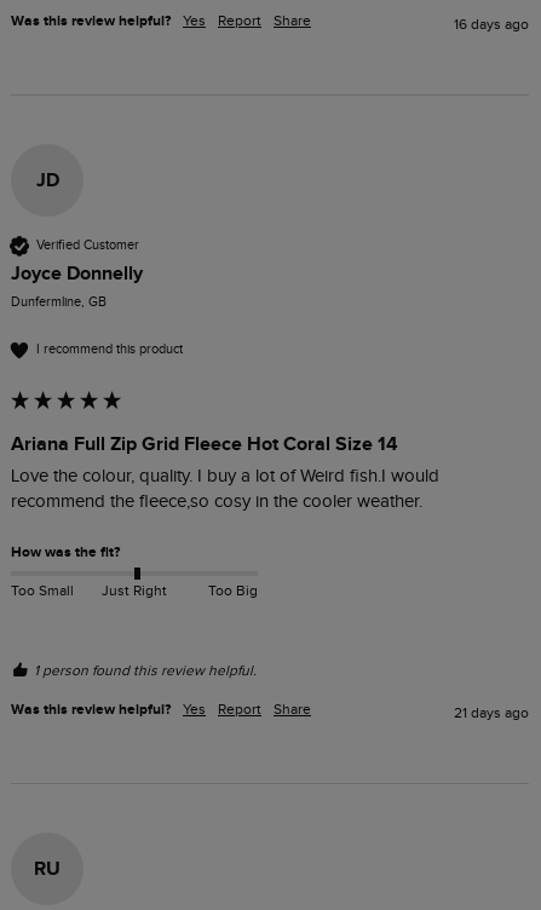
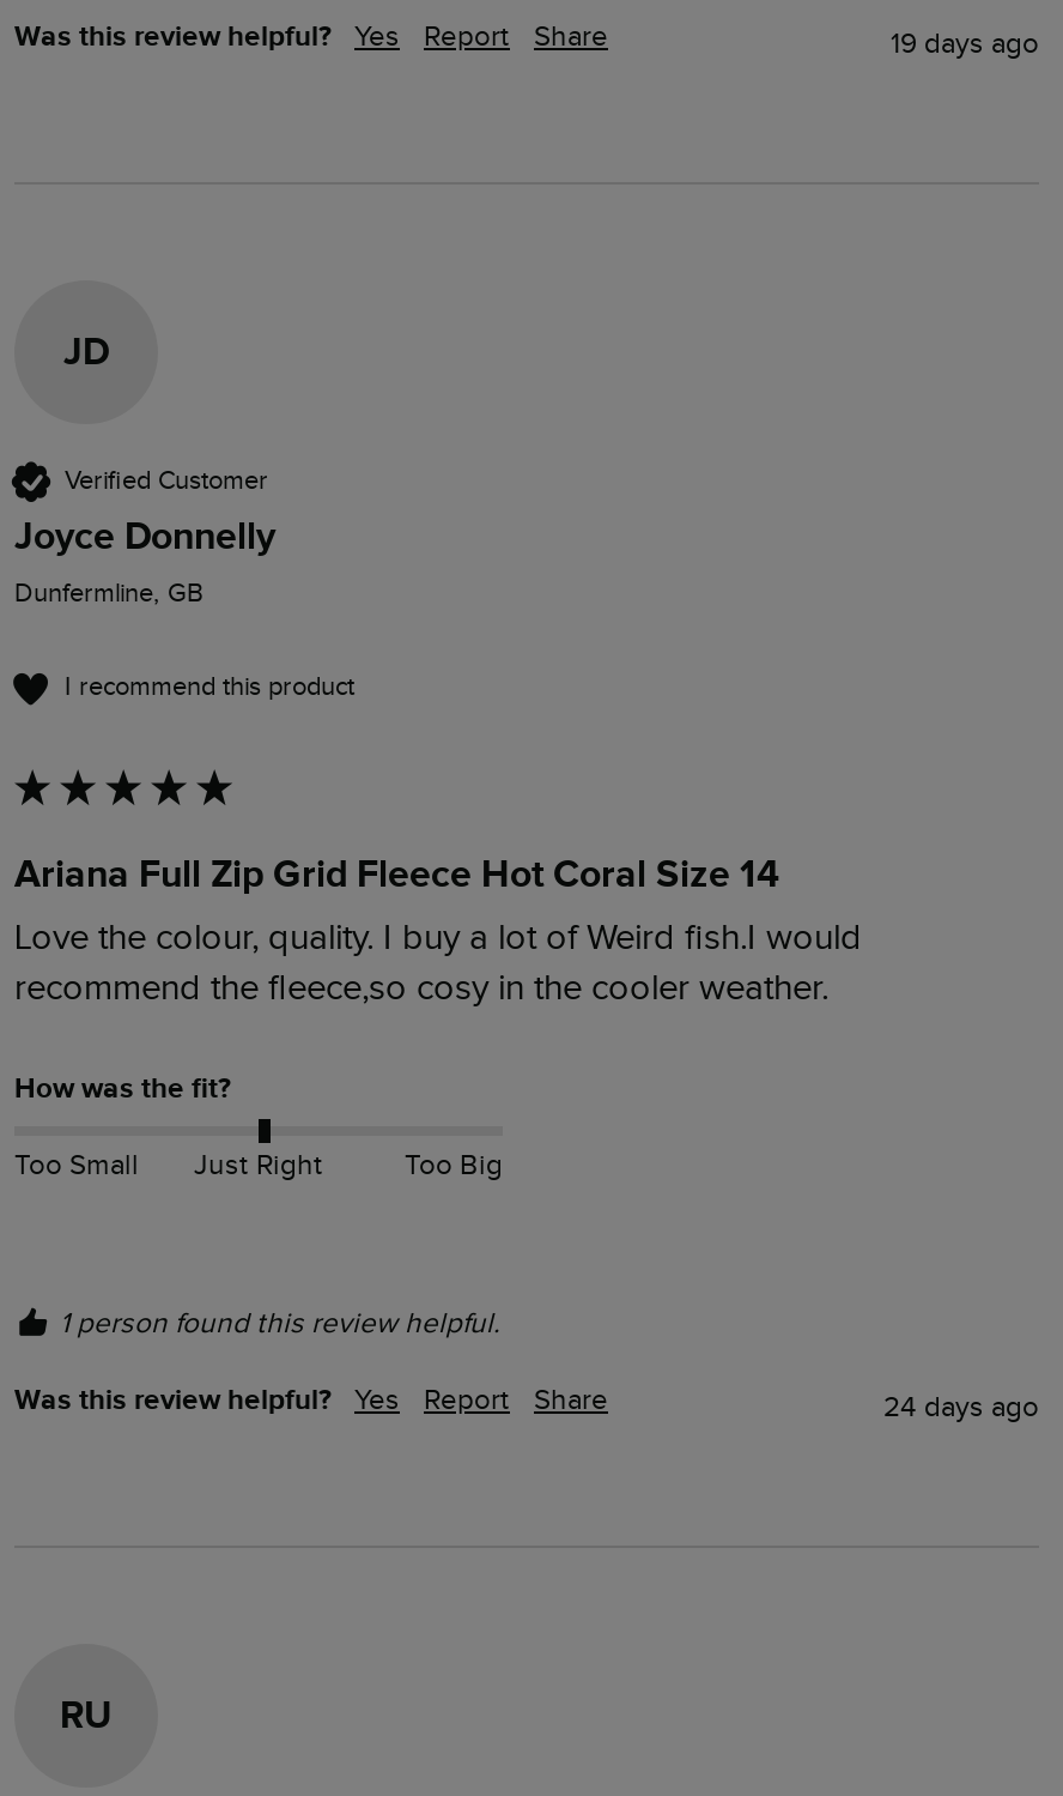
- 16 days ago
+ 19 days ago

- 21 days ago
+ 24 days ago
